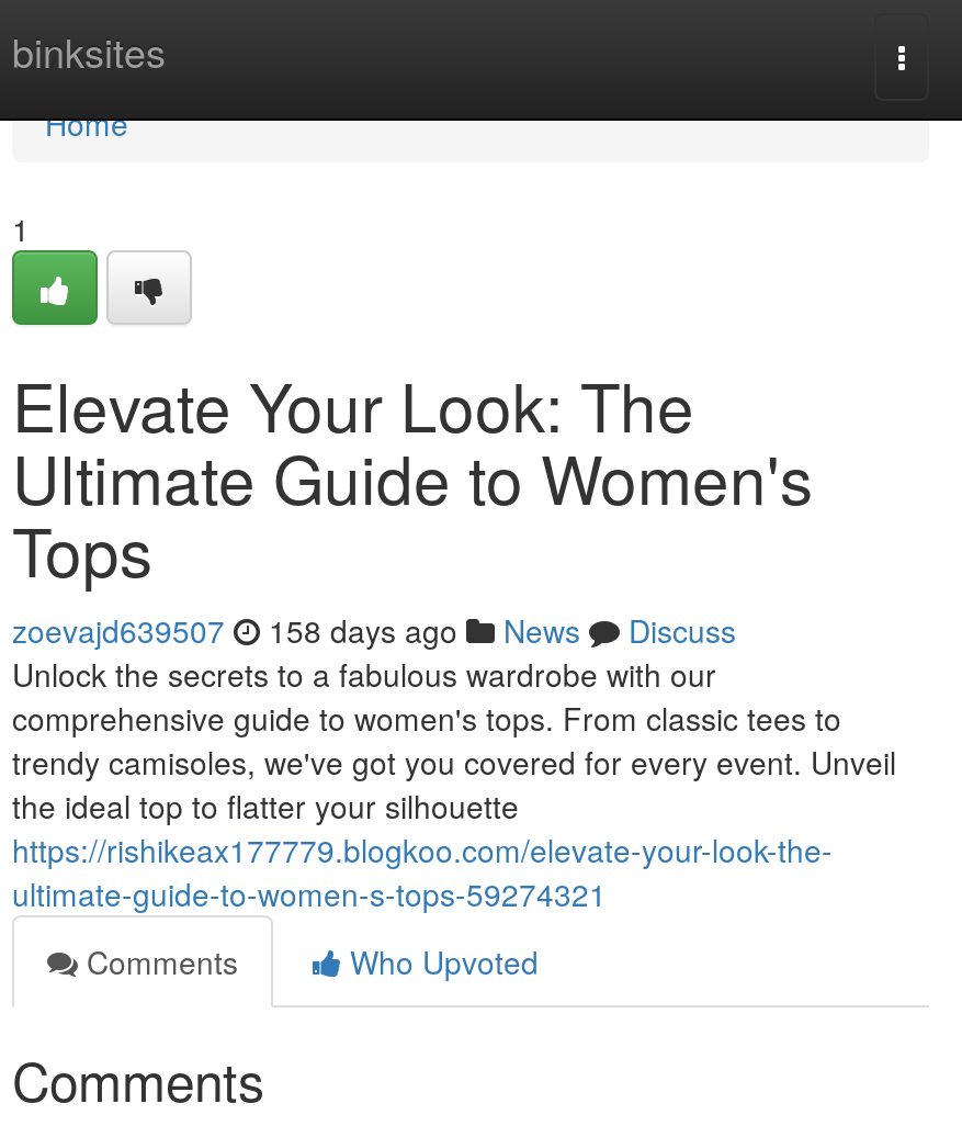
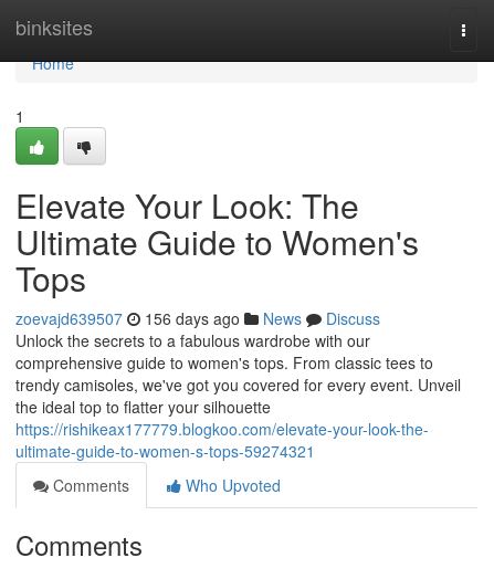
- zoevajd639507 158 days ago News Discuss
+ zoevajd639507 156 days ago News Discuss
